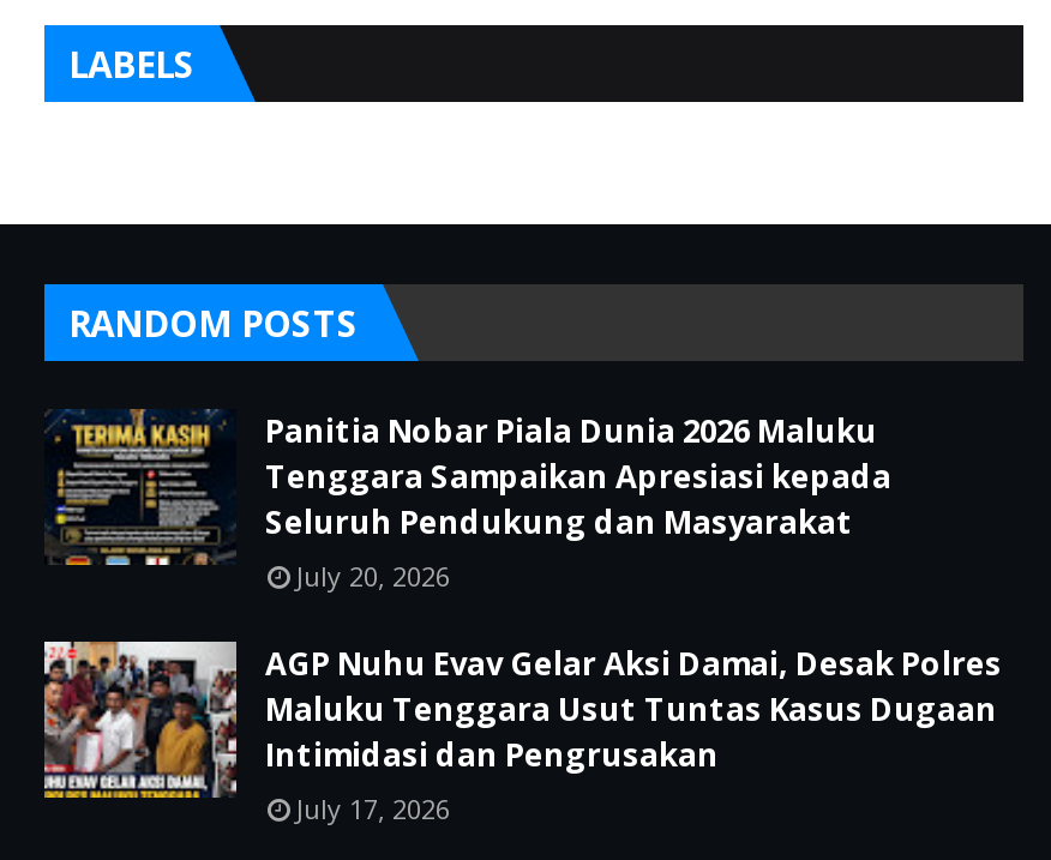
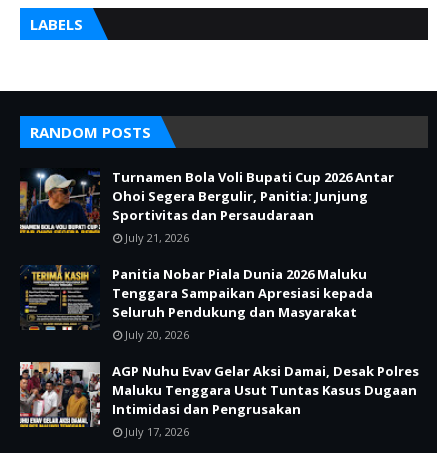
+ [image]
+ Turnamen Bola Voli Bupati Cup 2026 Antar
+ Ohoi Segera Bergulir, Panitia: Junjung
+ Sportivitas dan Persaudaraan
+ July 21, 2026
